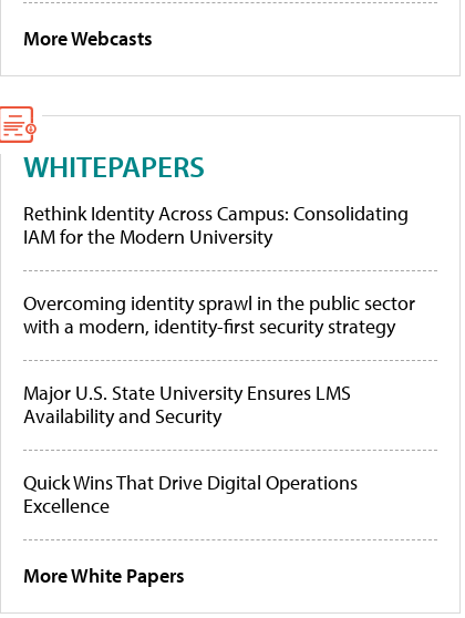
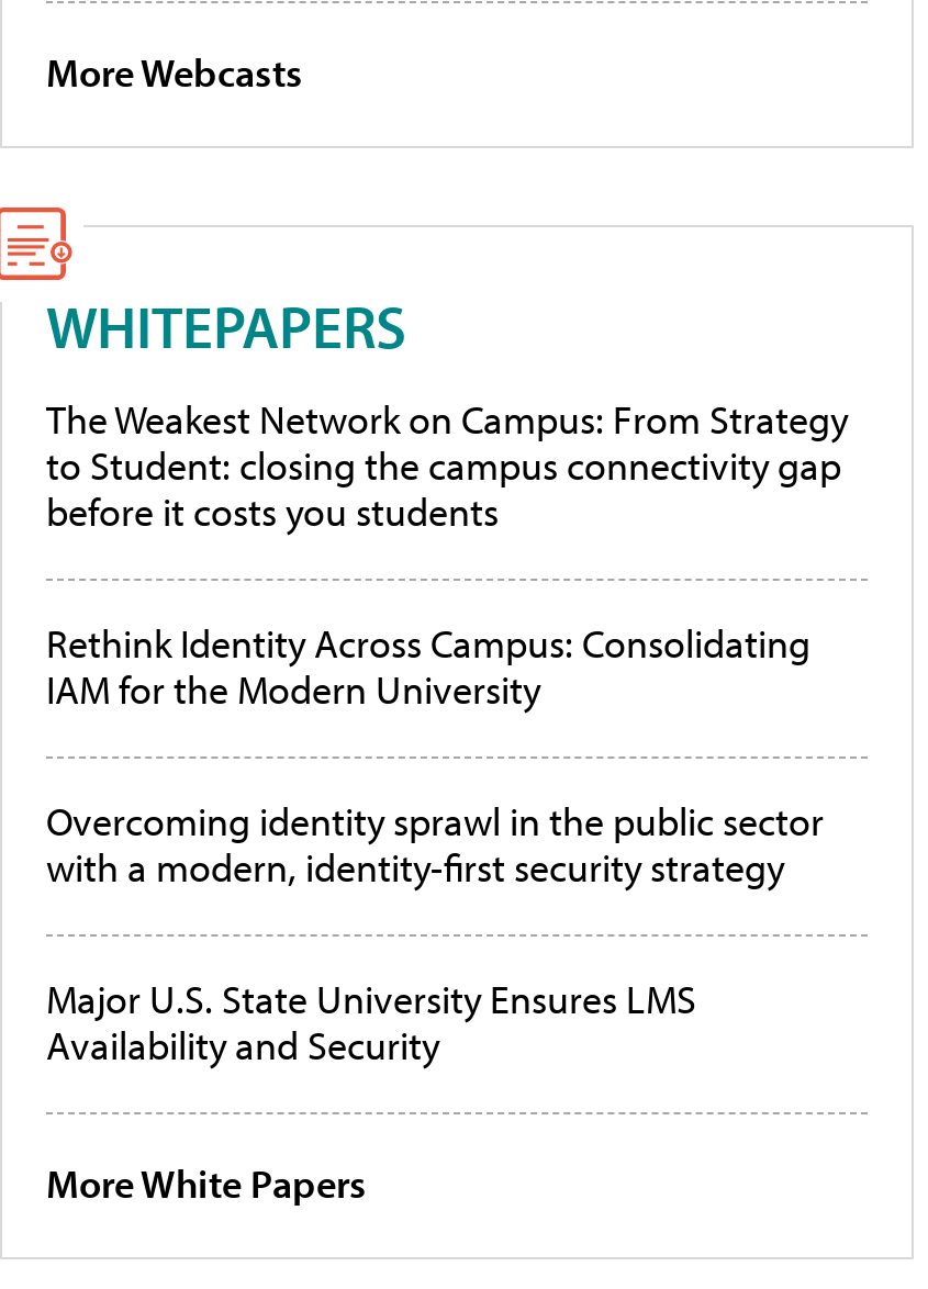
+ The Weakest Network on Campus: From Strategy
+ to Student: closing the campus connectivity gap
+ before it costs you students

moved down: Rethink Identity Across Campus: Consolidating | IAM for the Modern University | Overcoming identity sprawl in the public sector | with a modern, identity-first security strategy | Major U.S. State University Ensures LMS | Availability and Security

- Quick Wins That Drive Digital Operations
- Excellence
